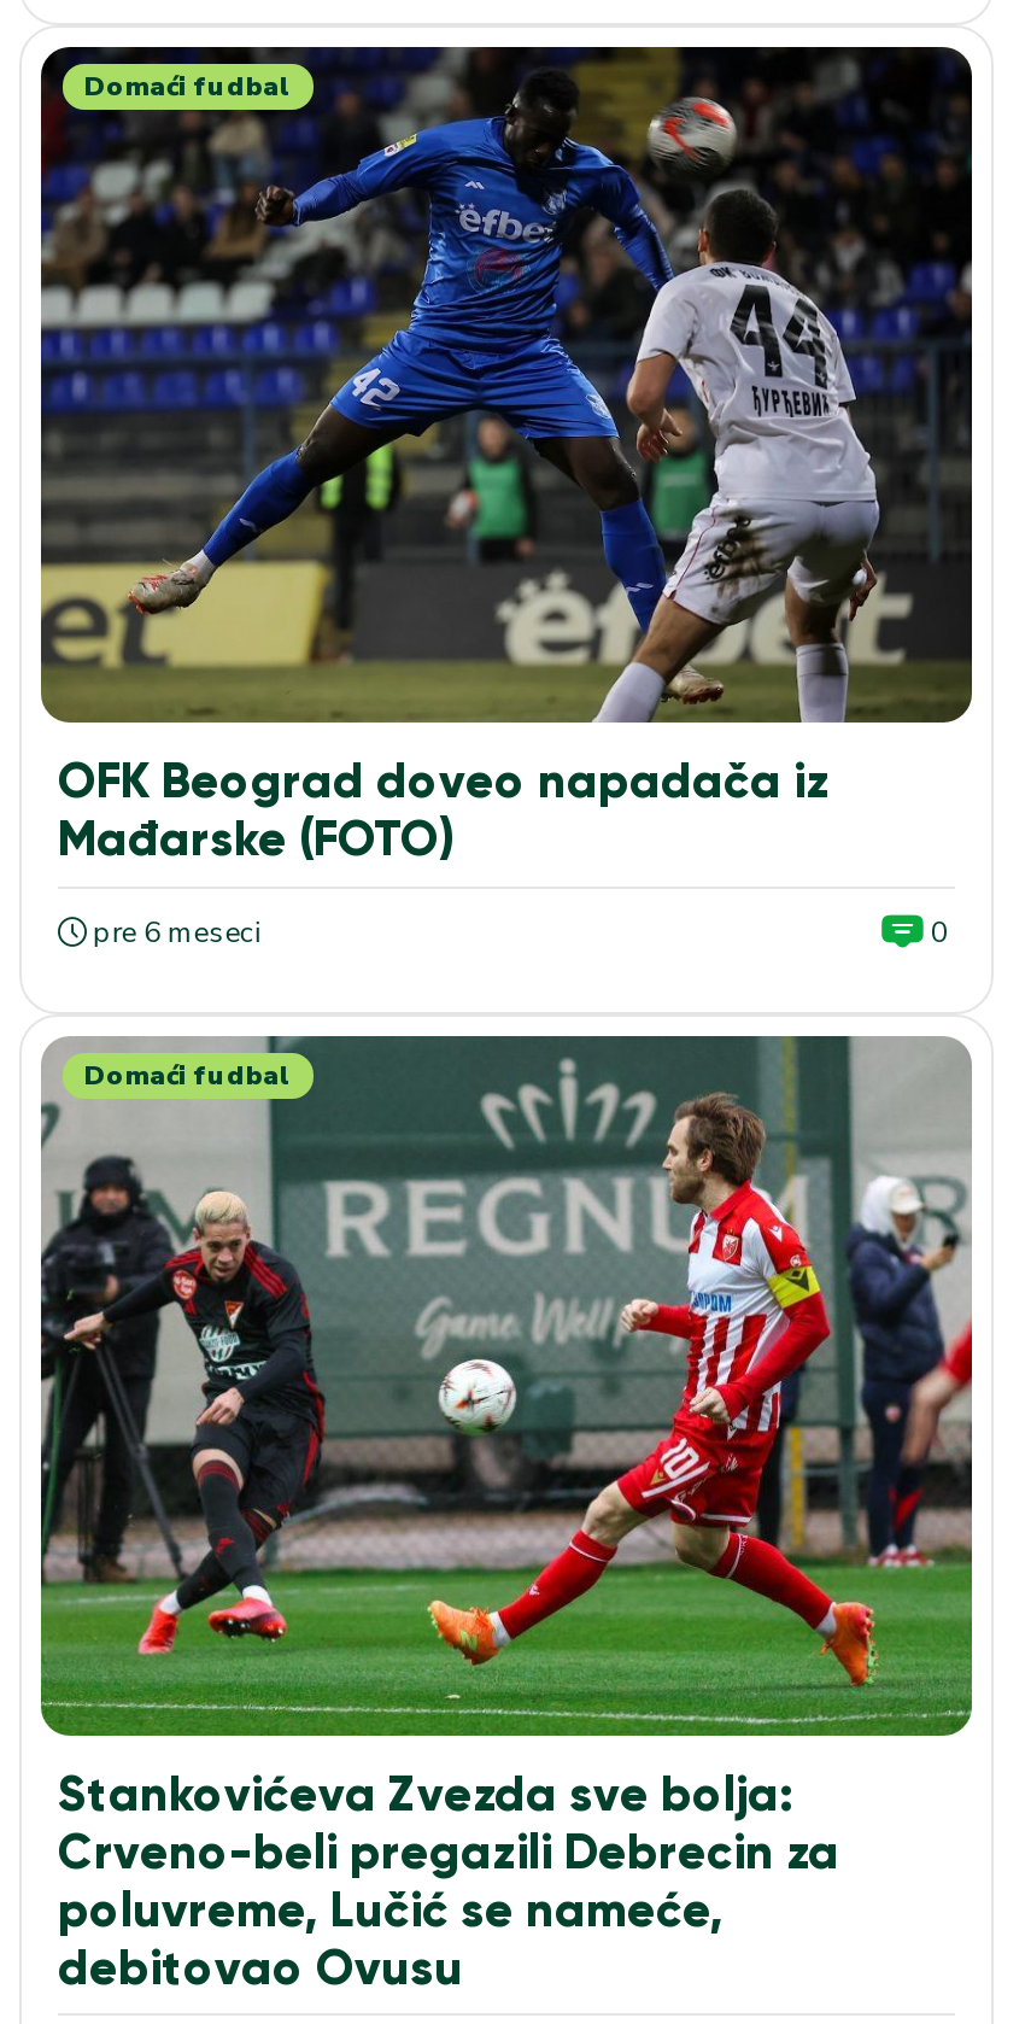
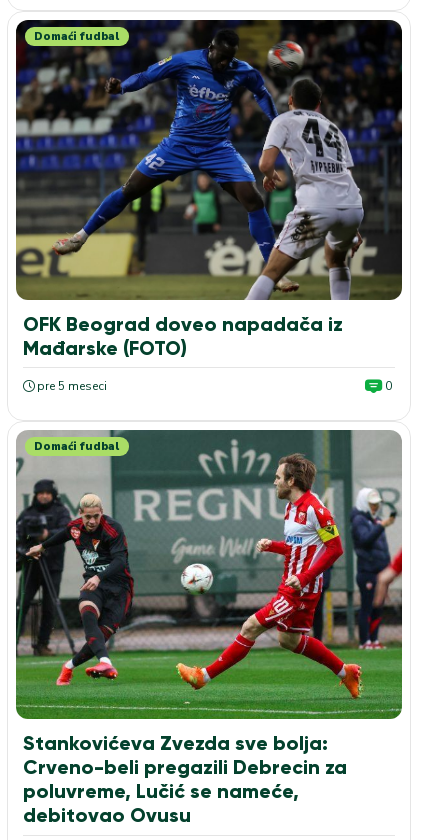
- pre 6 meseci
+ pre 5 meseci
